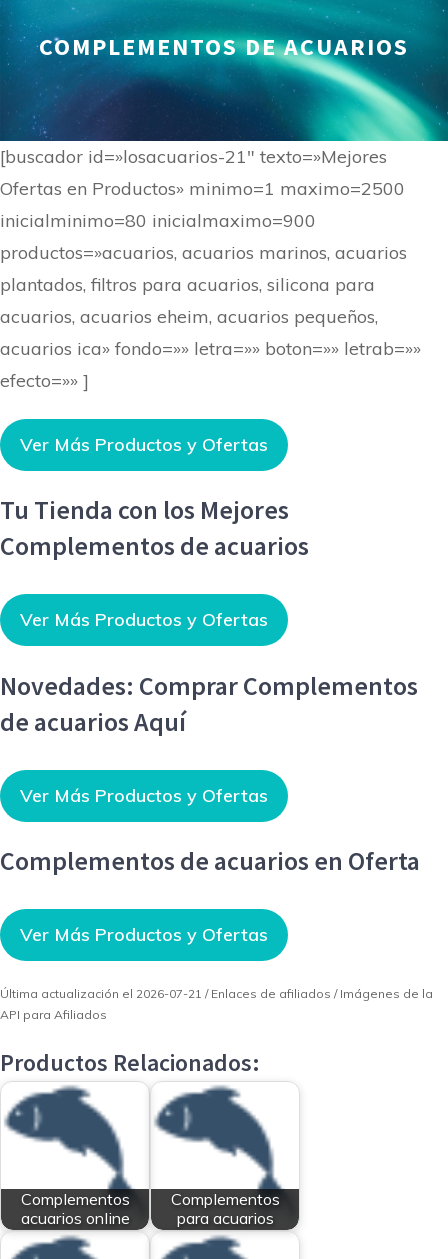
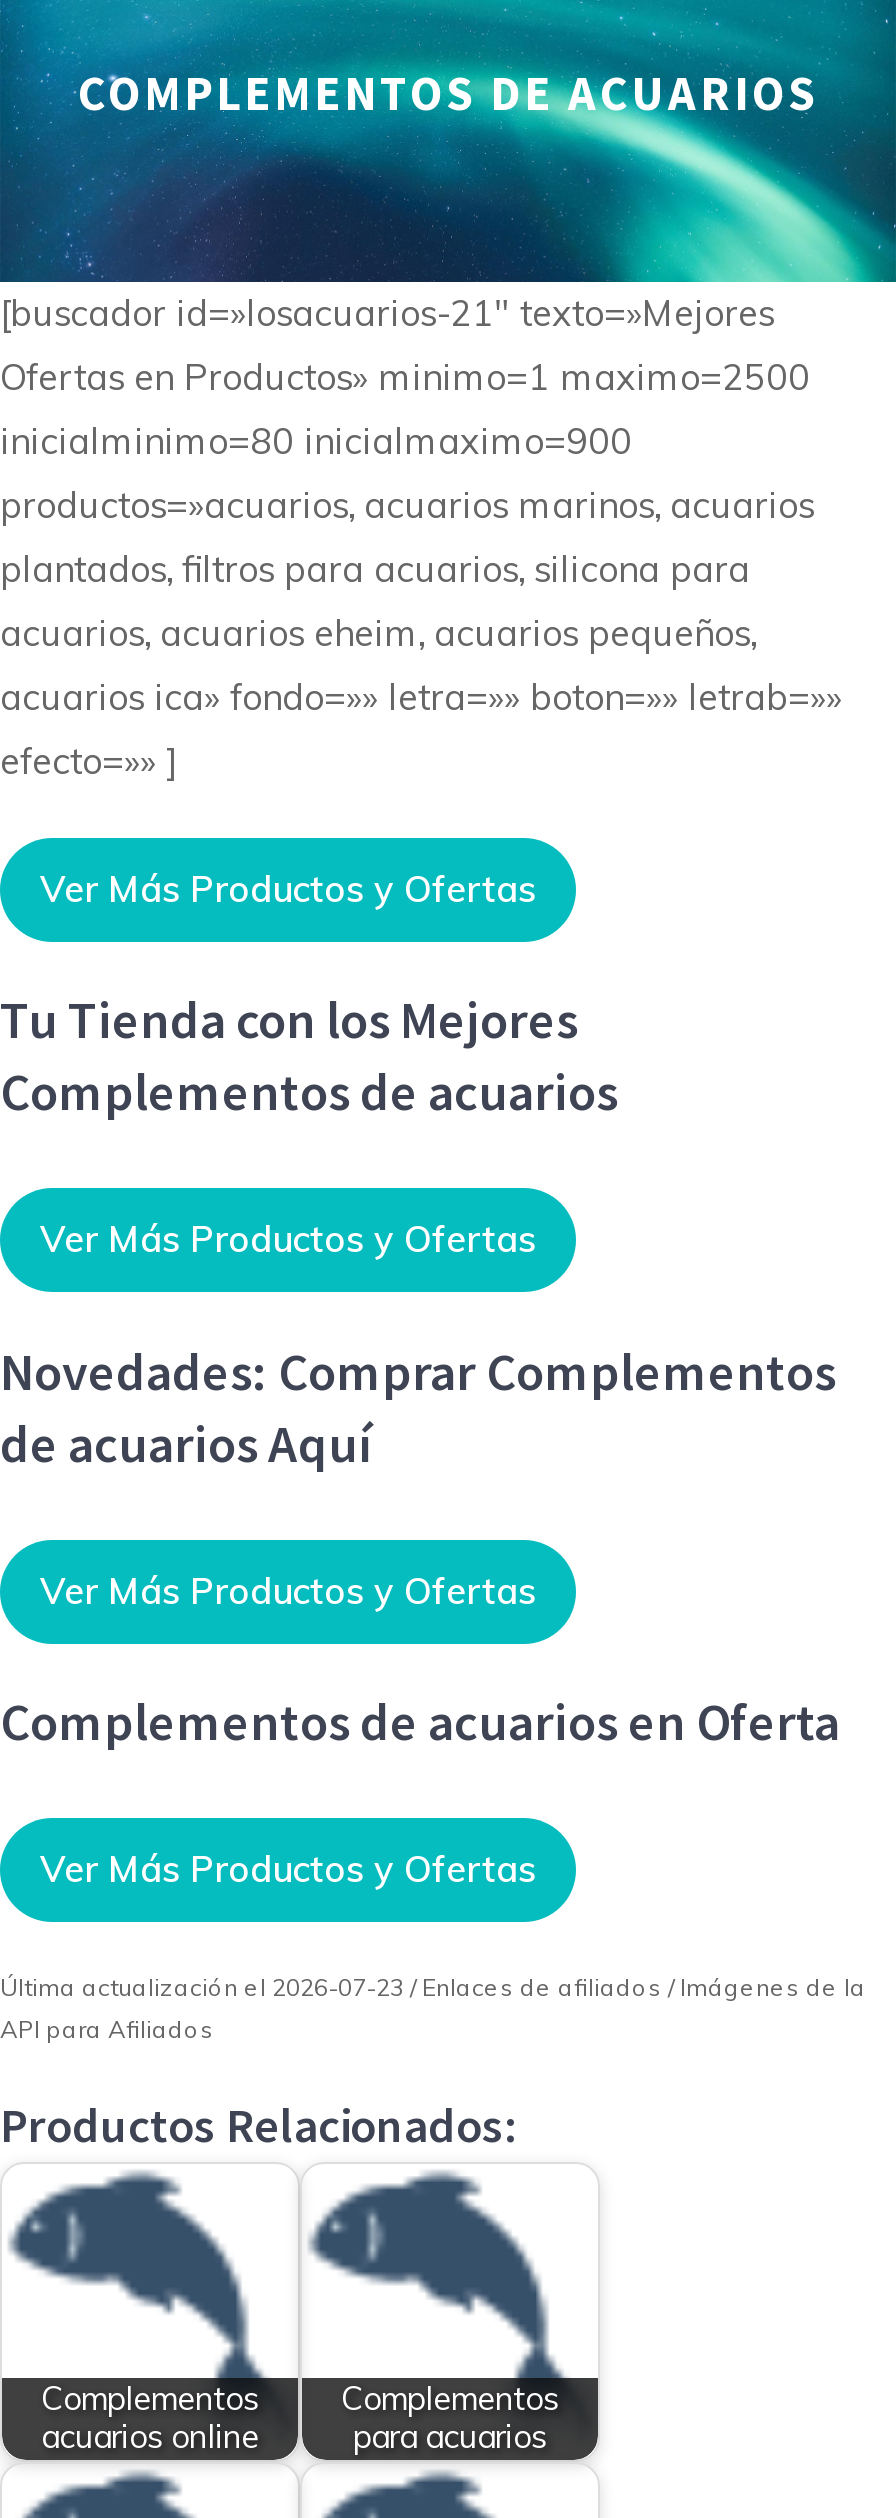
- Última actualización el 2026-07-21 / Enlaces de afiliados / Imágenes de la
+ Última actualización el 2026-07-23 / Enlaces de afiliados / Imágenes de la
